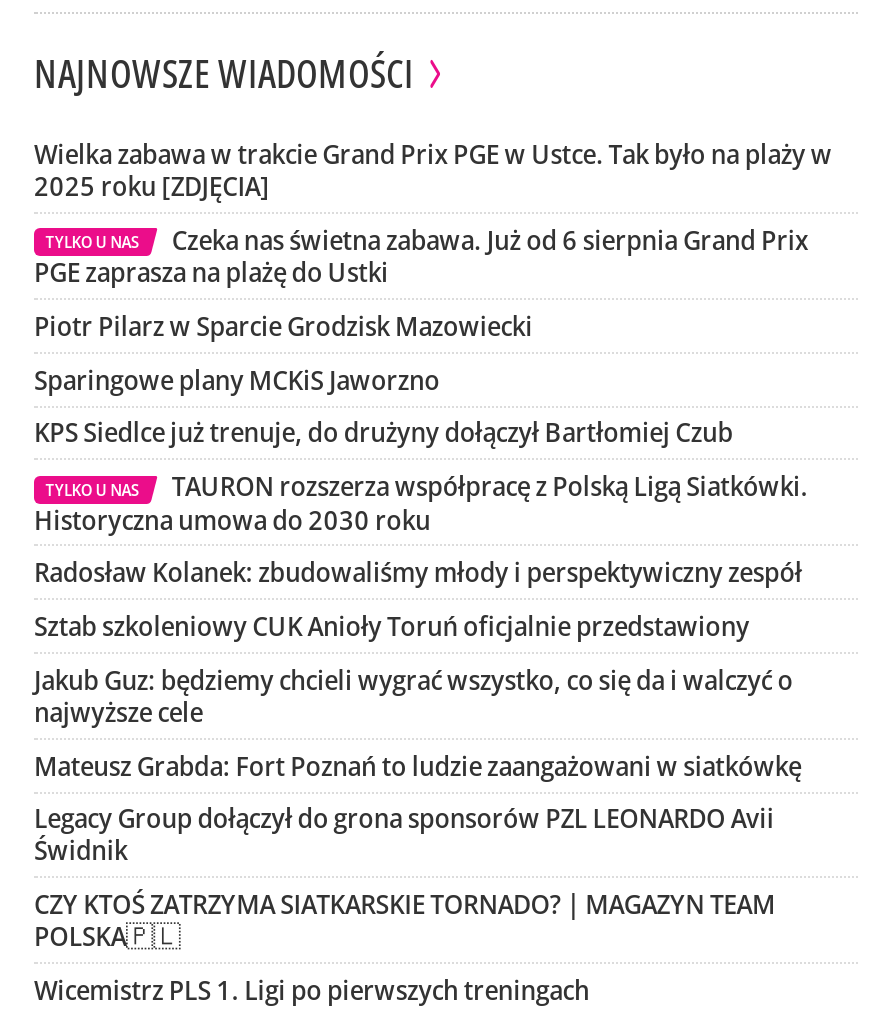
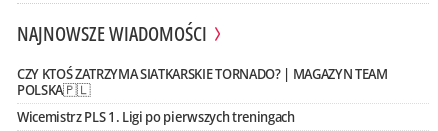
- Wielka zabawa w trakcie Grand Prix PGE w Ustce. Tak było na plaży w
- 2025 roku [ZDJĘCIA]
- TYLKO U NAS
- Czeka nas świetna zabawa. Już od 6 sierpnia Grand Prix
- PGE zaprasza na plażę do Ustki
- Piotr Pilarz w Sparcie Grodzisk Mazowiecki
- Sparingowe plany MCKiS Jaworzno
- KPS Siedlce już trenuje, do drużyny dołączył Bartłomiej Czub
- TYLKO U NAS
- TAURON rozszerza współpracę z Polską Ligą Siatkówki.
- Historyczna umowa do 2030 roku
- Radosław Kolanek: zbudowaliśmy młody i perspektywiczny zespół
- Sztab szkoleniowy CUK Anioły Toruń oficjalnie przedstawiony
- Jakub Guz: będziemy chcieli wygrać wszystko, co się da i walczyć o
- najwyższe cele
- Mateusz Grabda: Fort Poznań to ludzie zaangażowani w siatkówkę
- Legacy Group dołączył do grona sponsorów PZL LEONARDO Avii
- Świdnik
